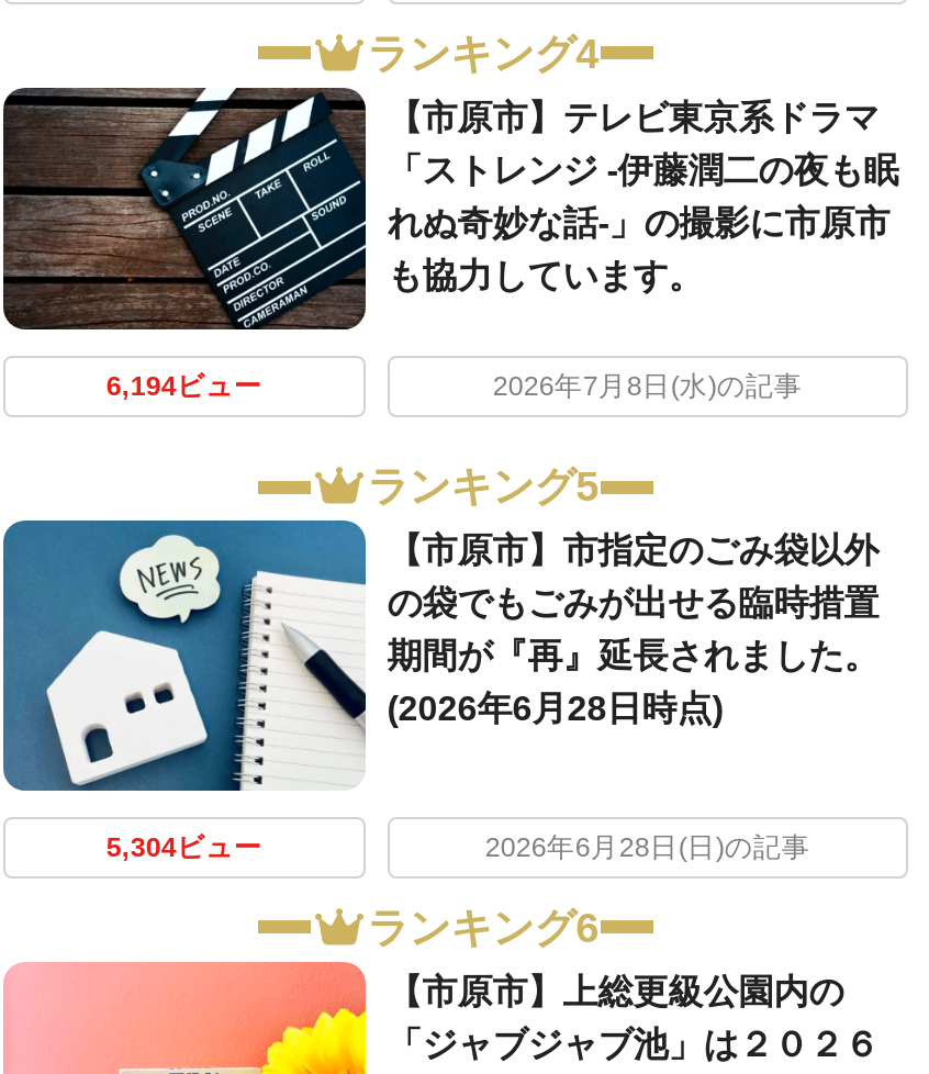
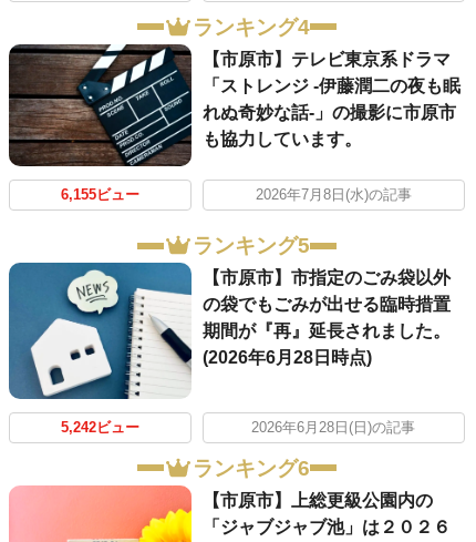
- 6,194ビュー
+ 6,155ビュー

- 5,304ビュー
+ 5,242ビュー
